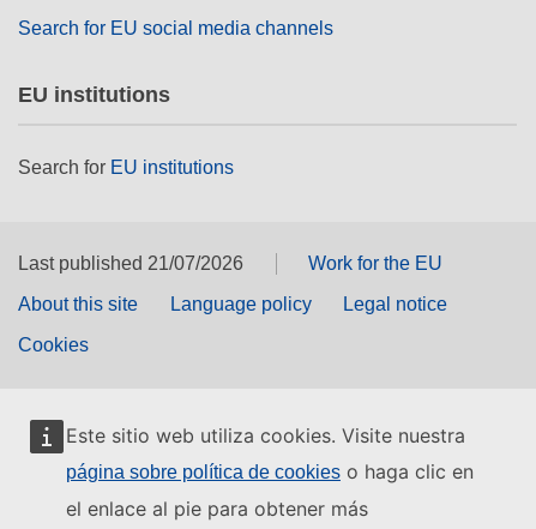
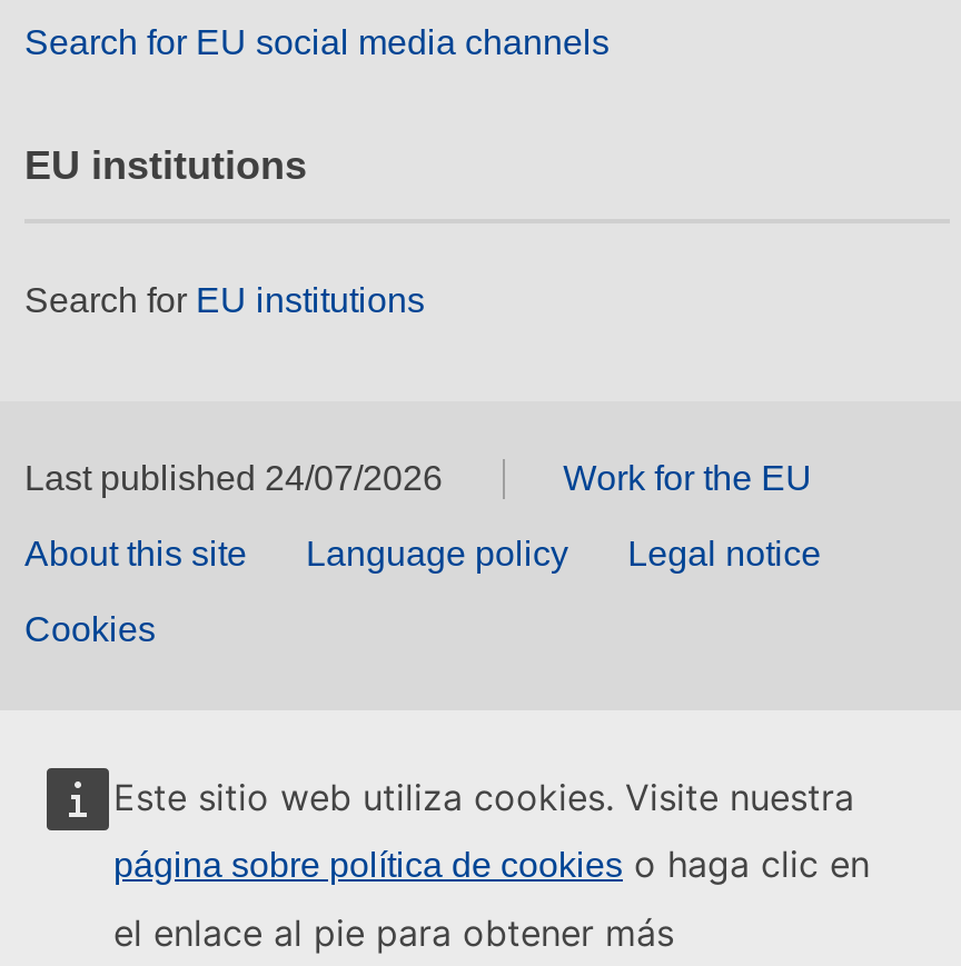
- Last published 21/07/2026
+ Last published 24/07/2026
